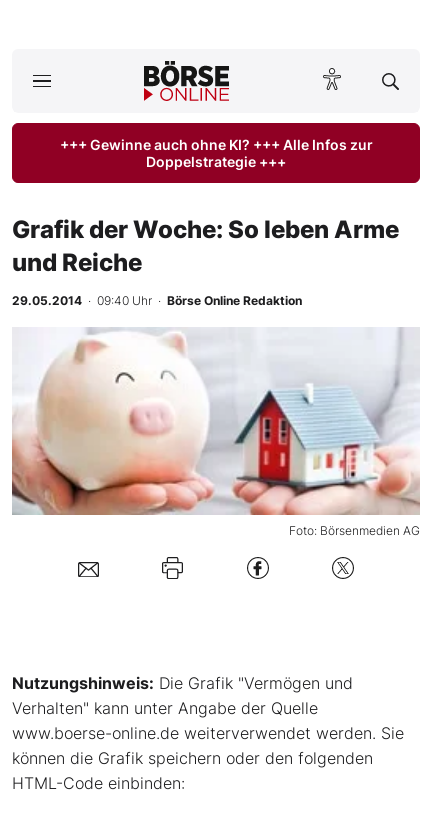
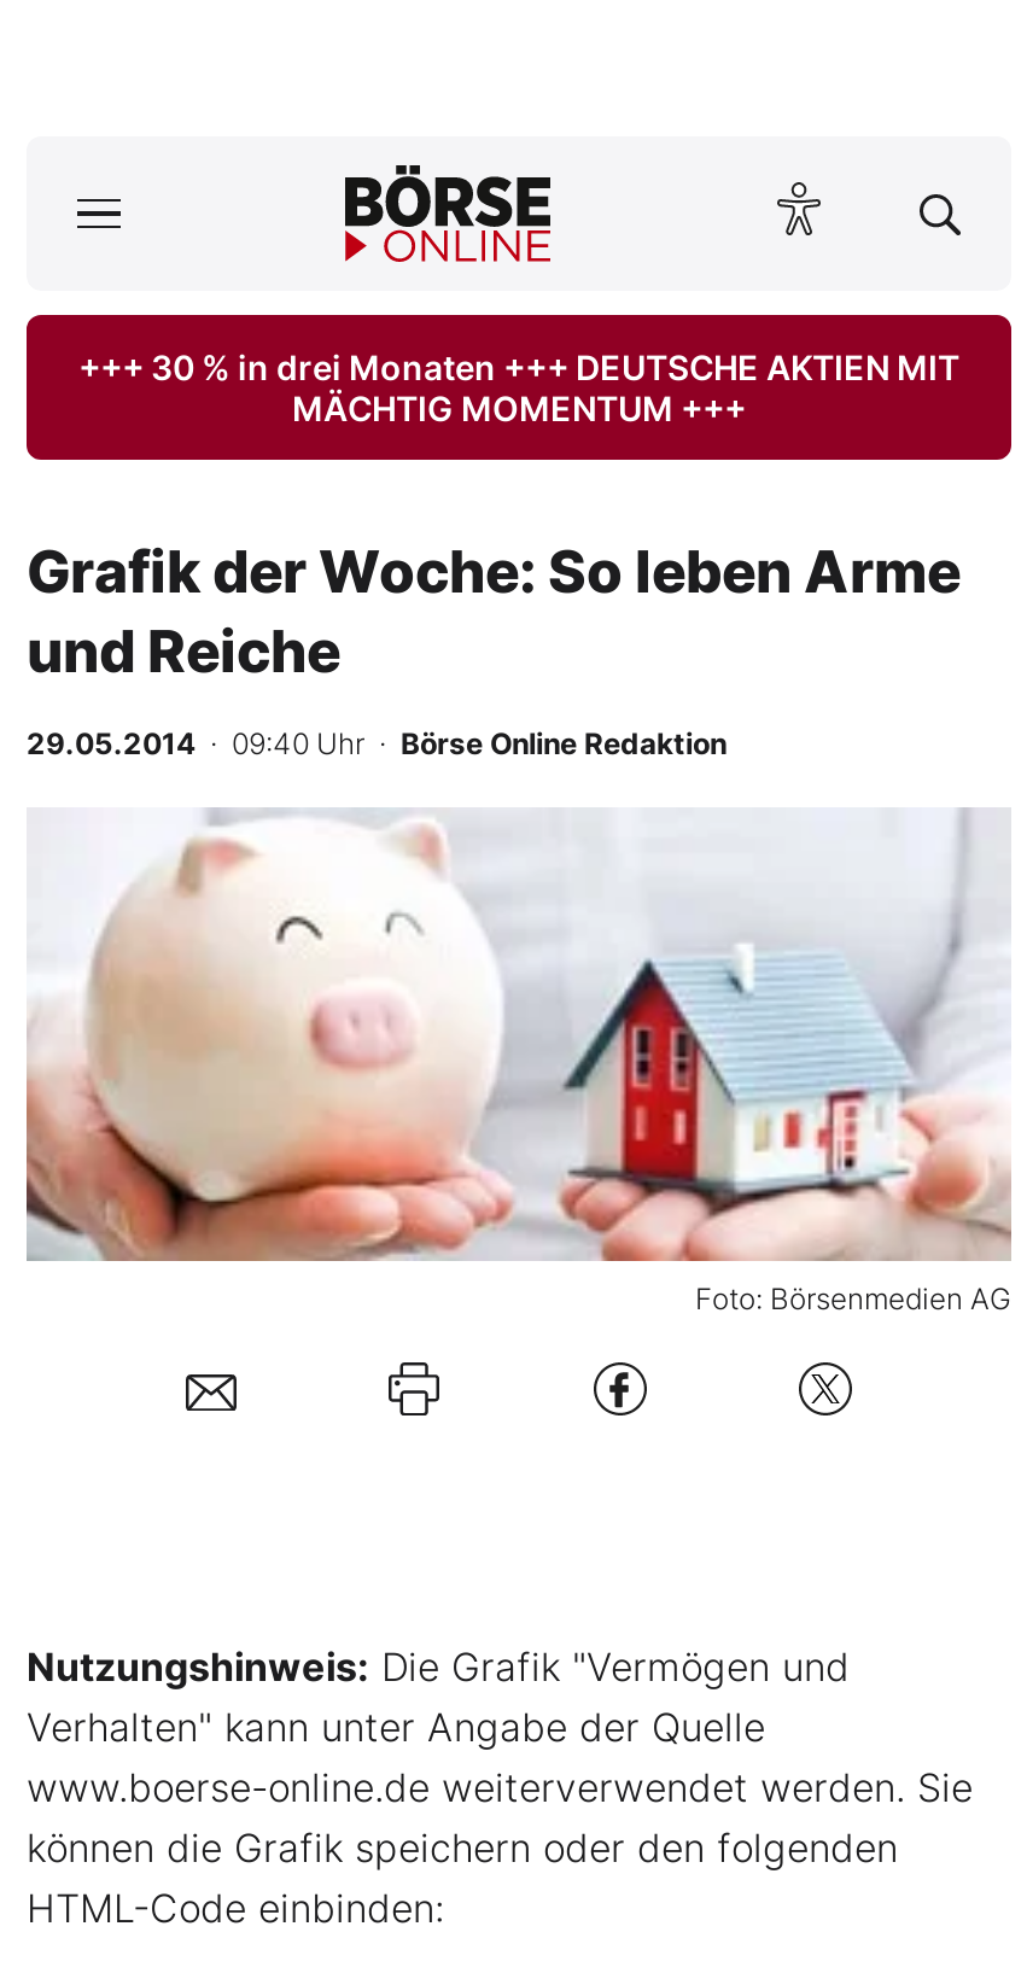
- +++ Gewinne auch ohne KI? +++ Alle Infos zur
- Doppelstrategie +++
+ +++ 30 % in drei Monaten +++ DEUTSCHE AKTIEN MIT
+ MÄCHTIG MOMENTUM +++
